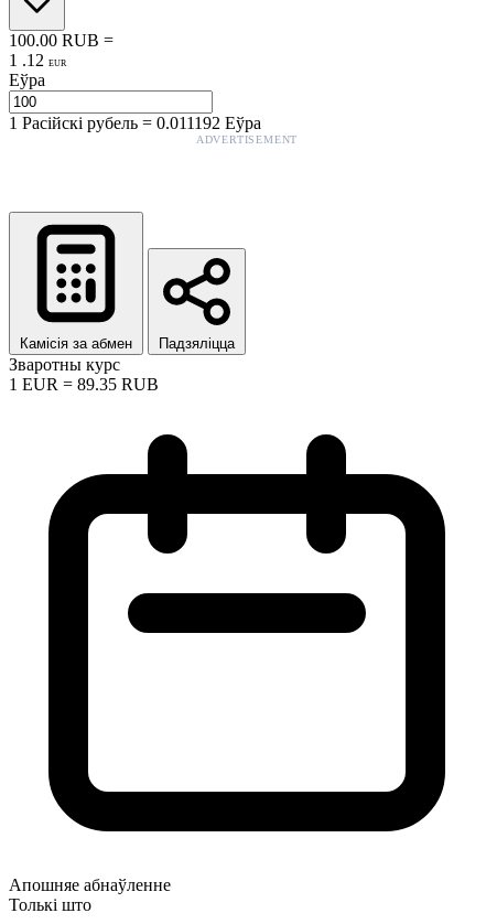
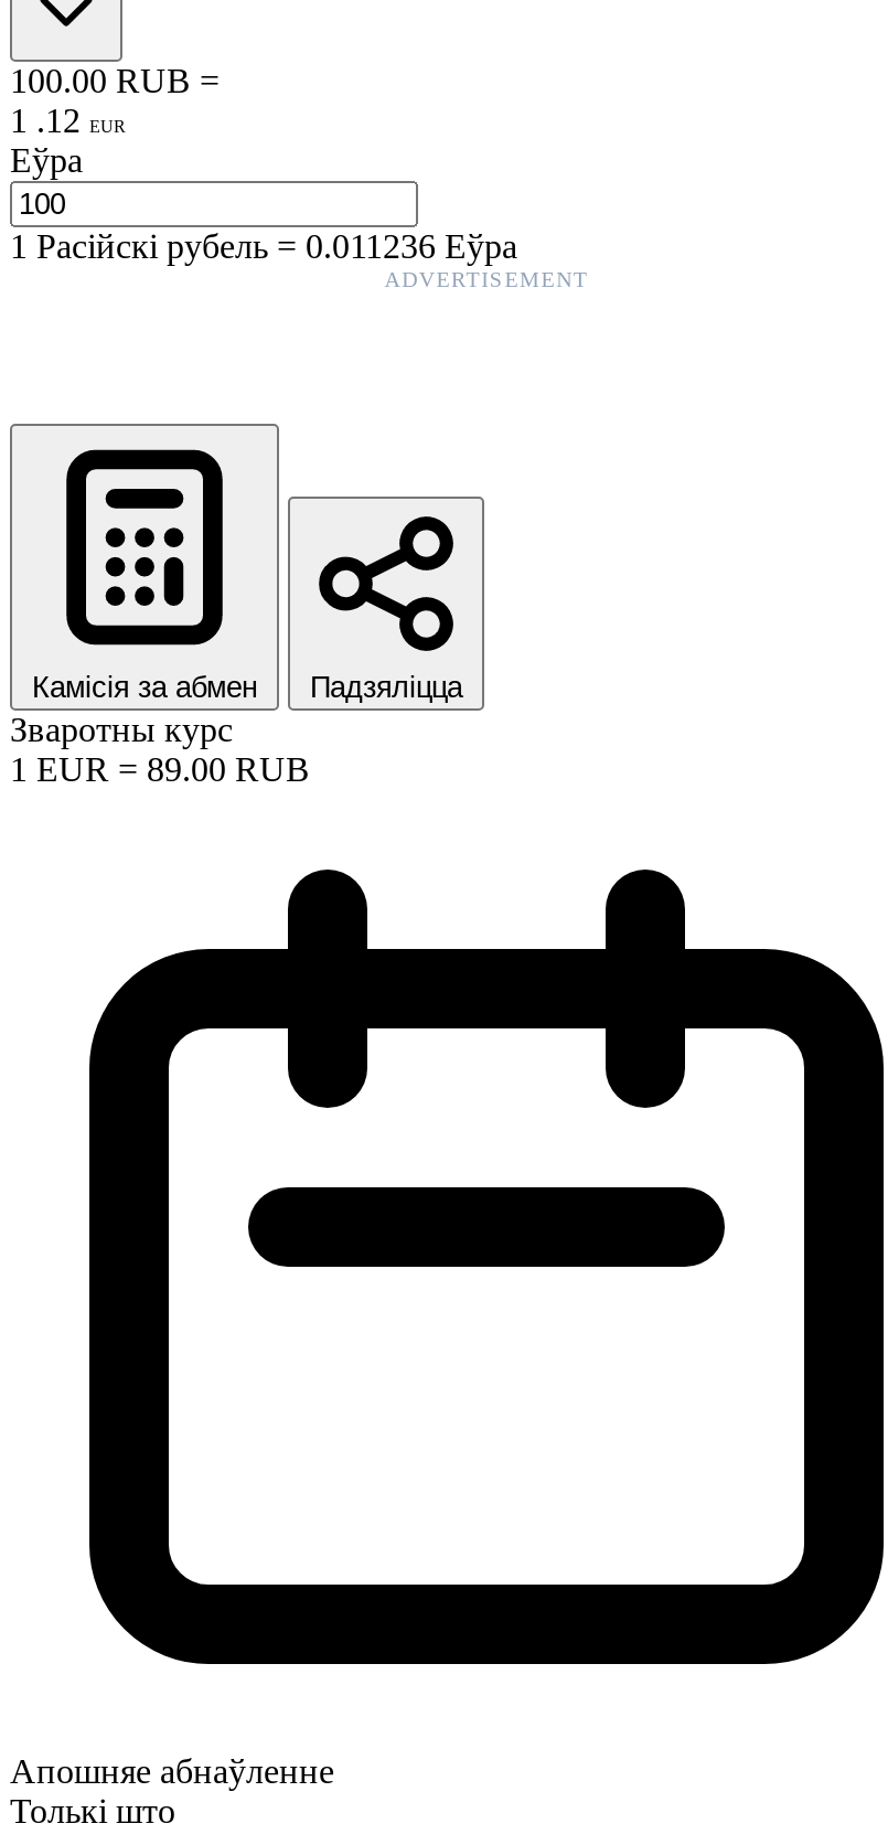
- 1Расійскі рубель=0.011192 Еўра
+ 1Расійскі рубель=0.011236 Еўра

- 1 EUR = 89.35 RUB
+ 1 EUR = 89.00 RUB
